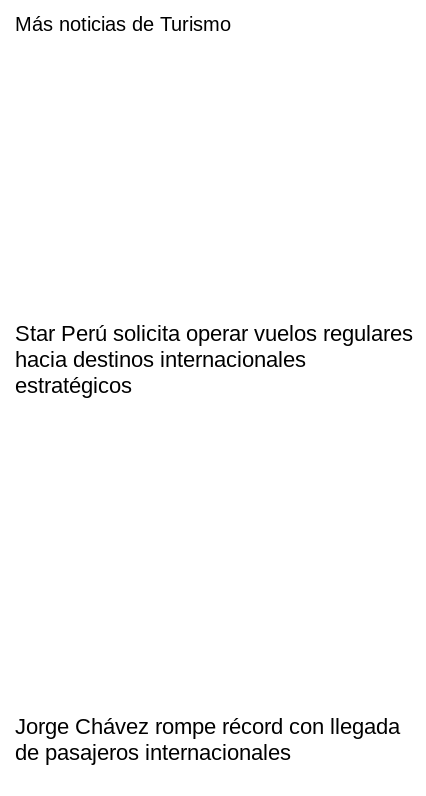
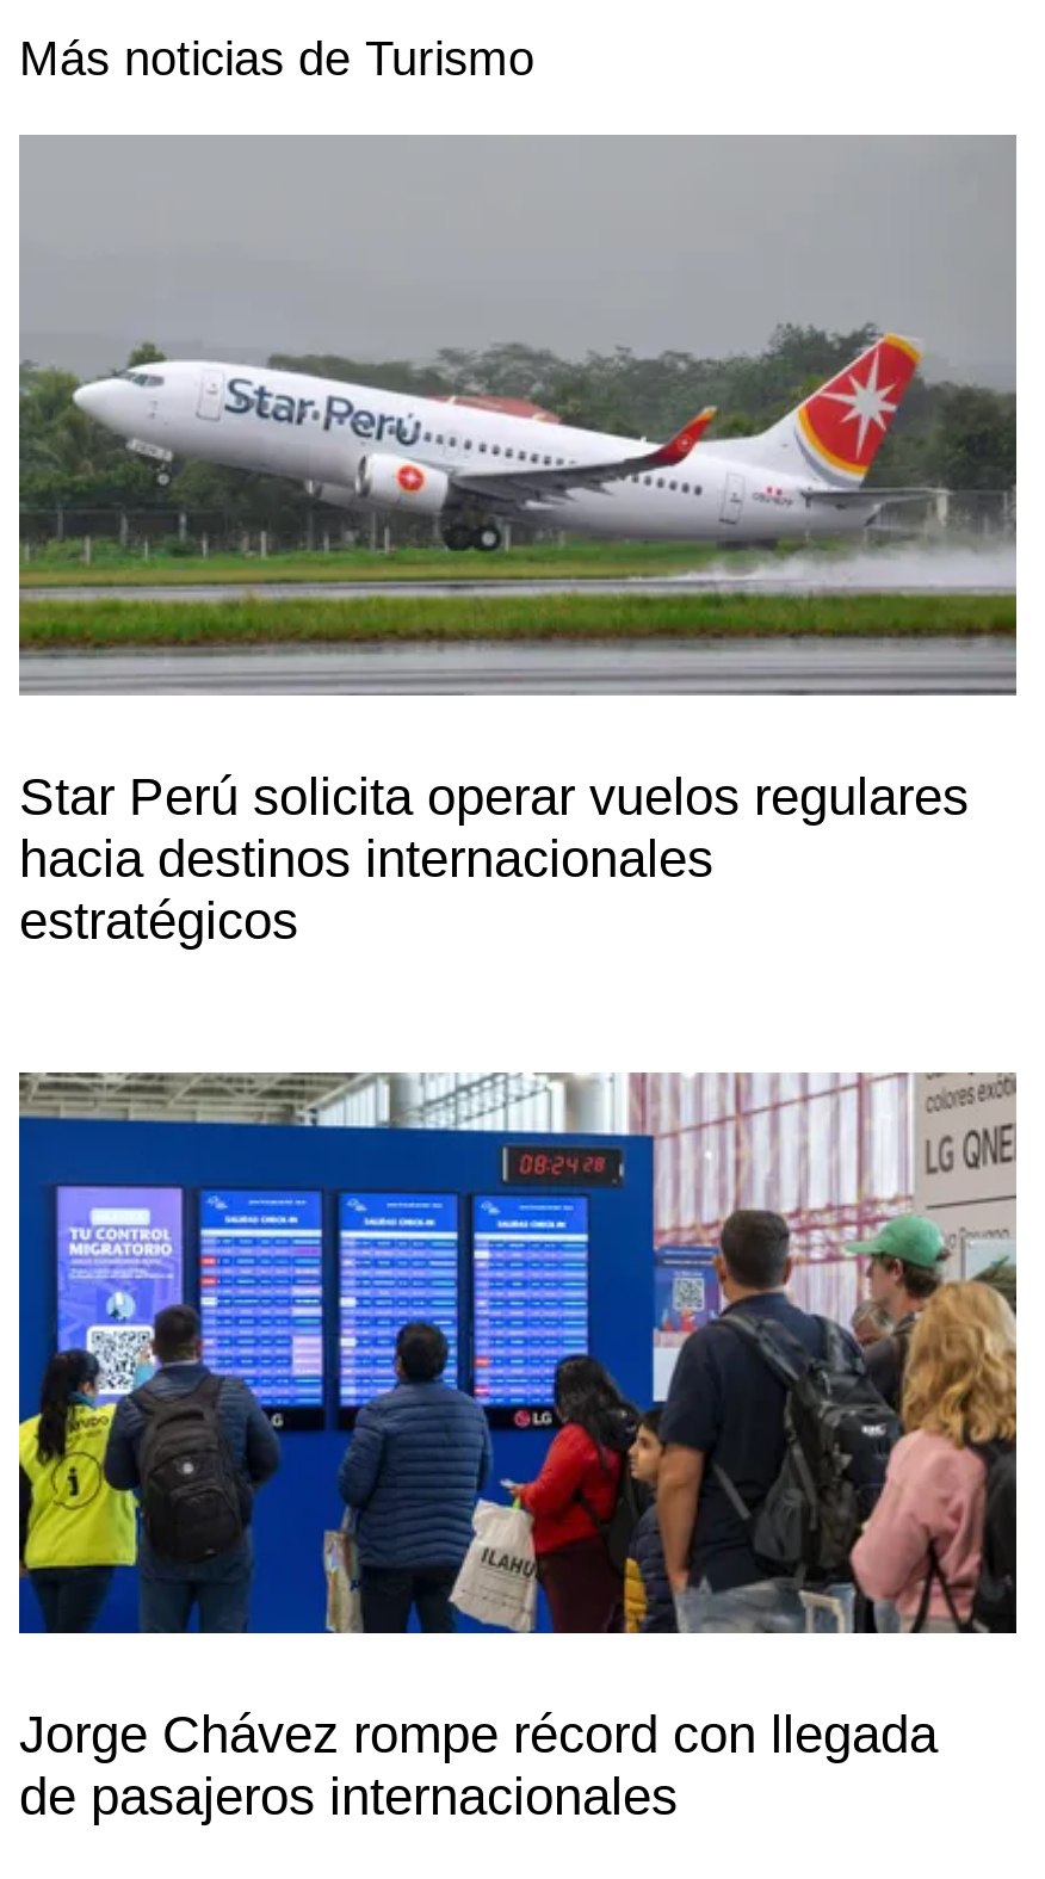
+ [image]

+ [image]
